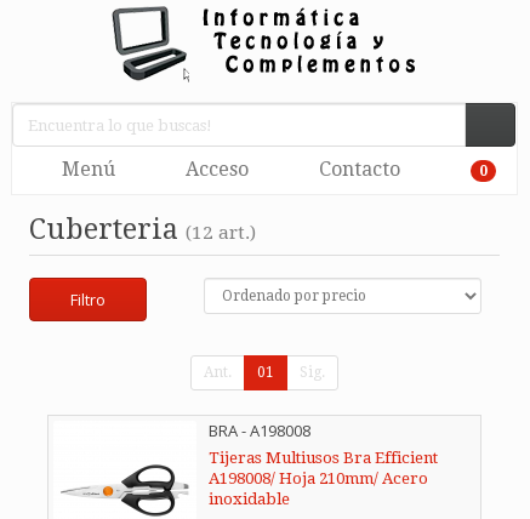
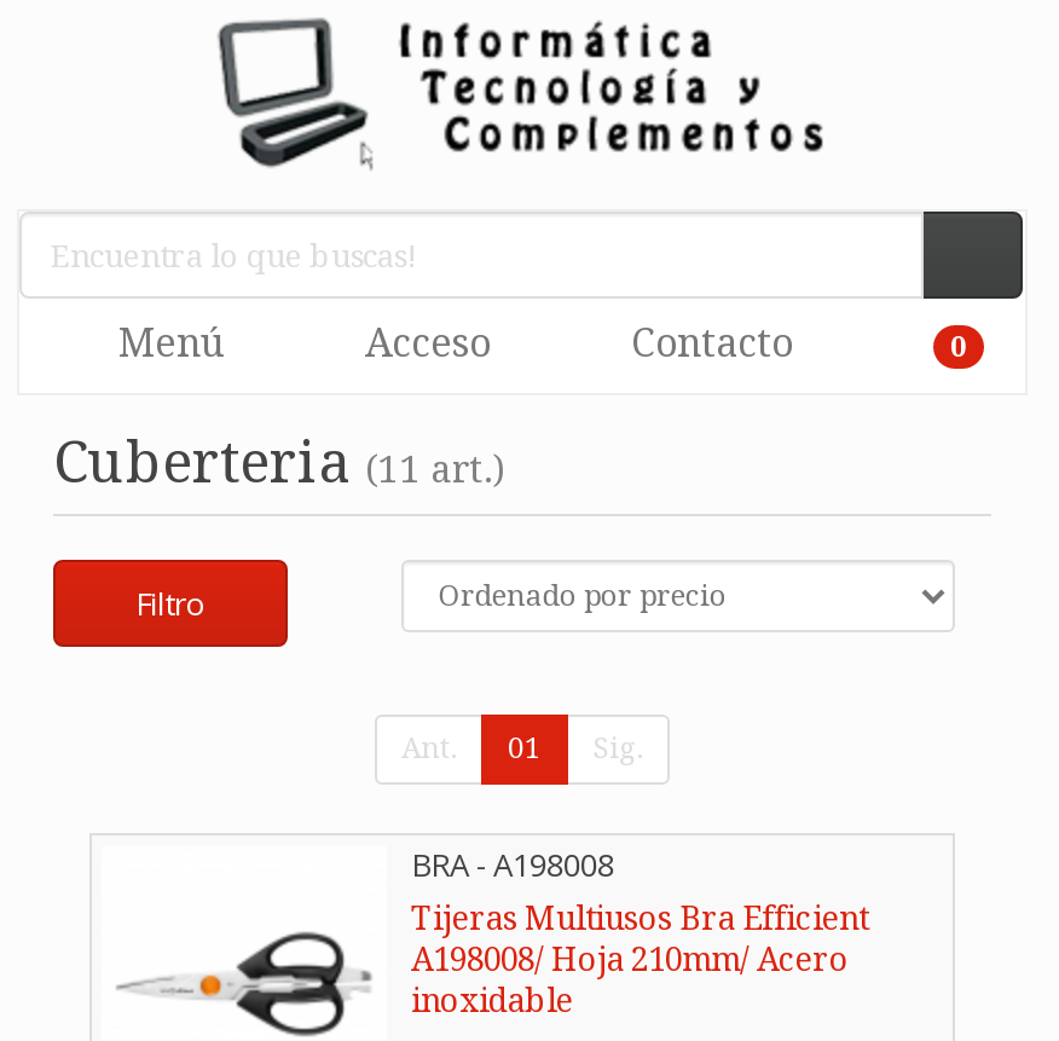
- Cuberteria (12 art.)
+ Cuberteria (11 art.)
